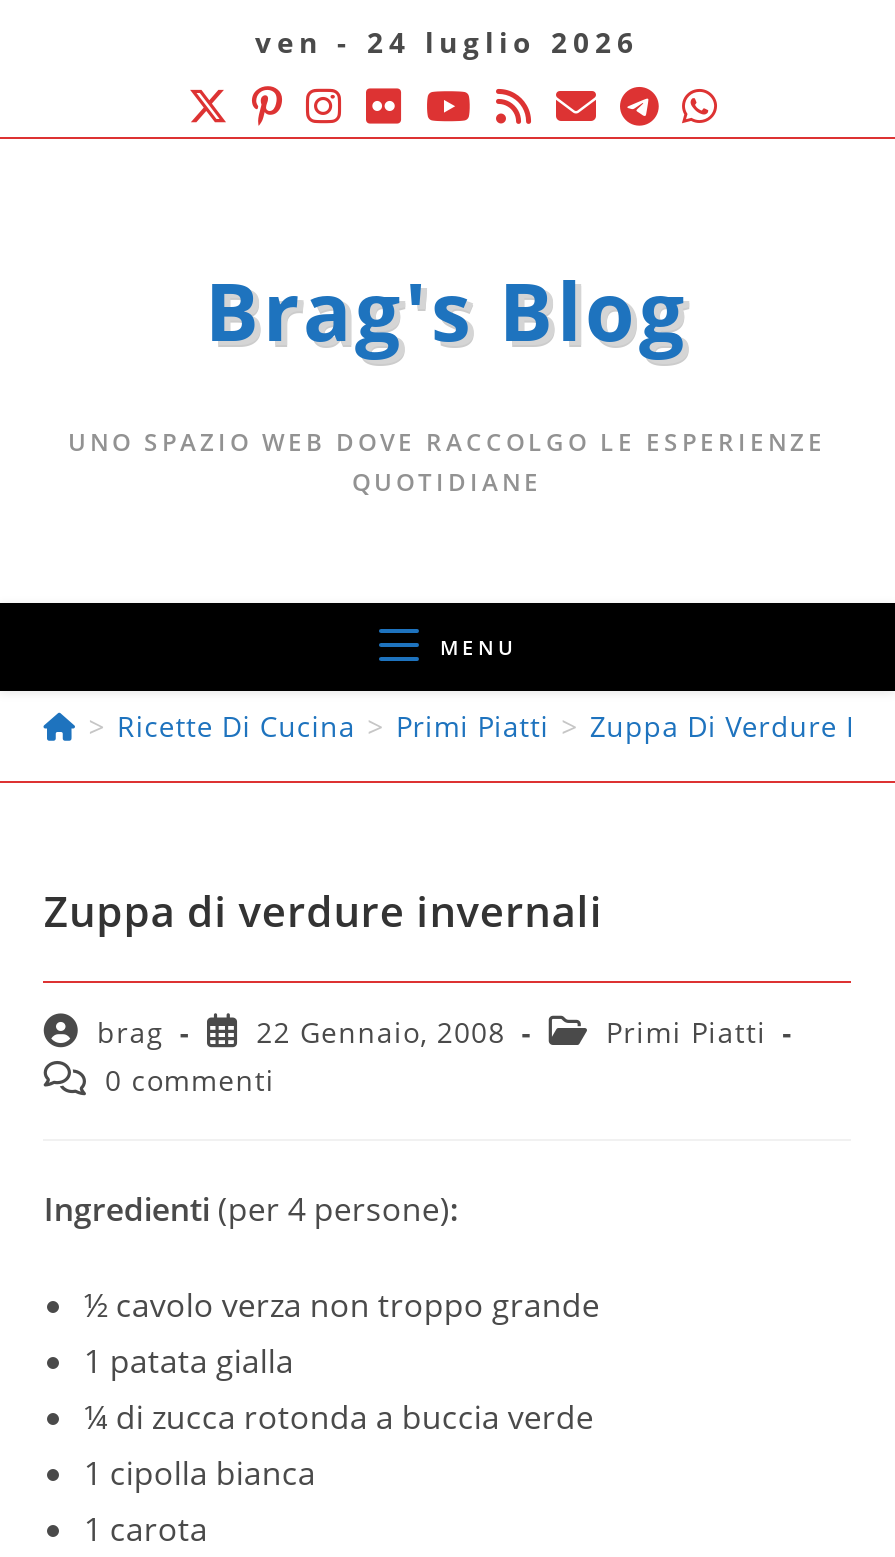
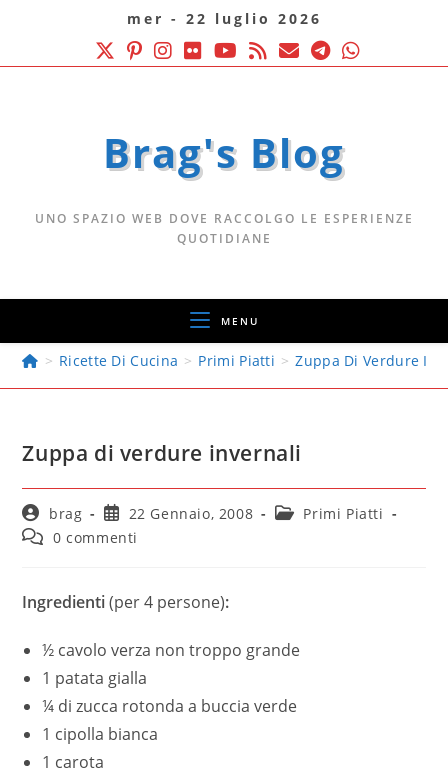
- ven - 24 luglio 2026
+ mer - 22 luglio 2026
